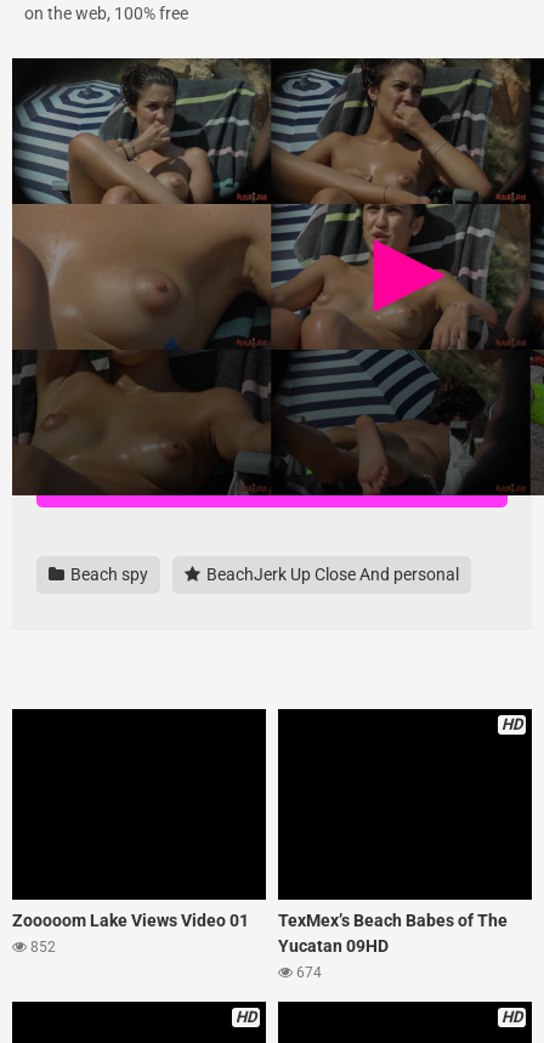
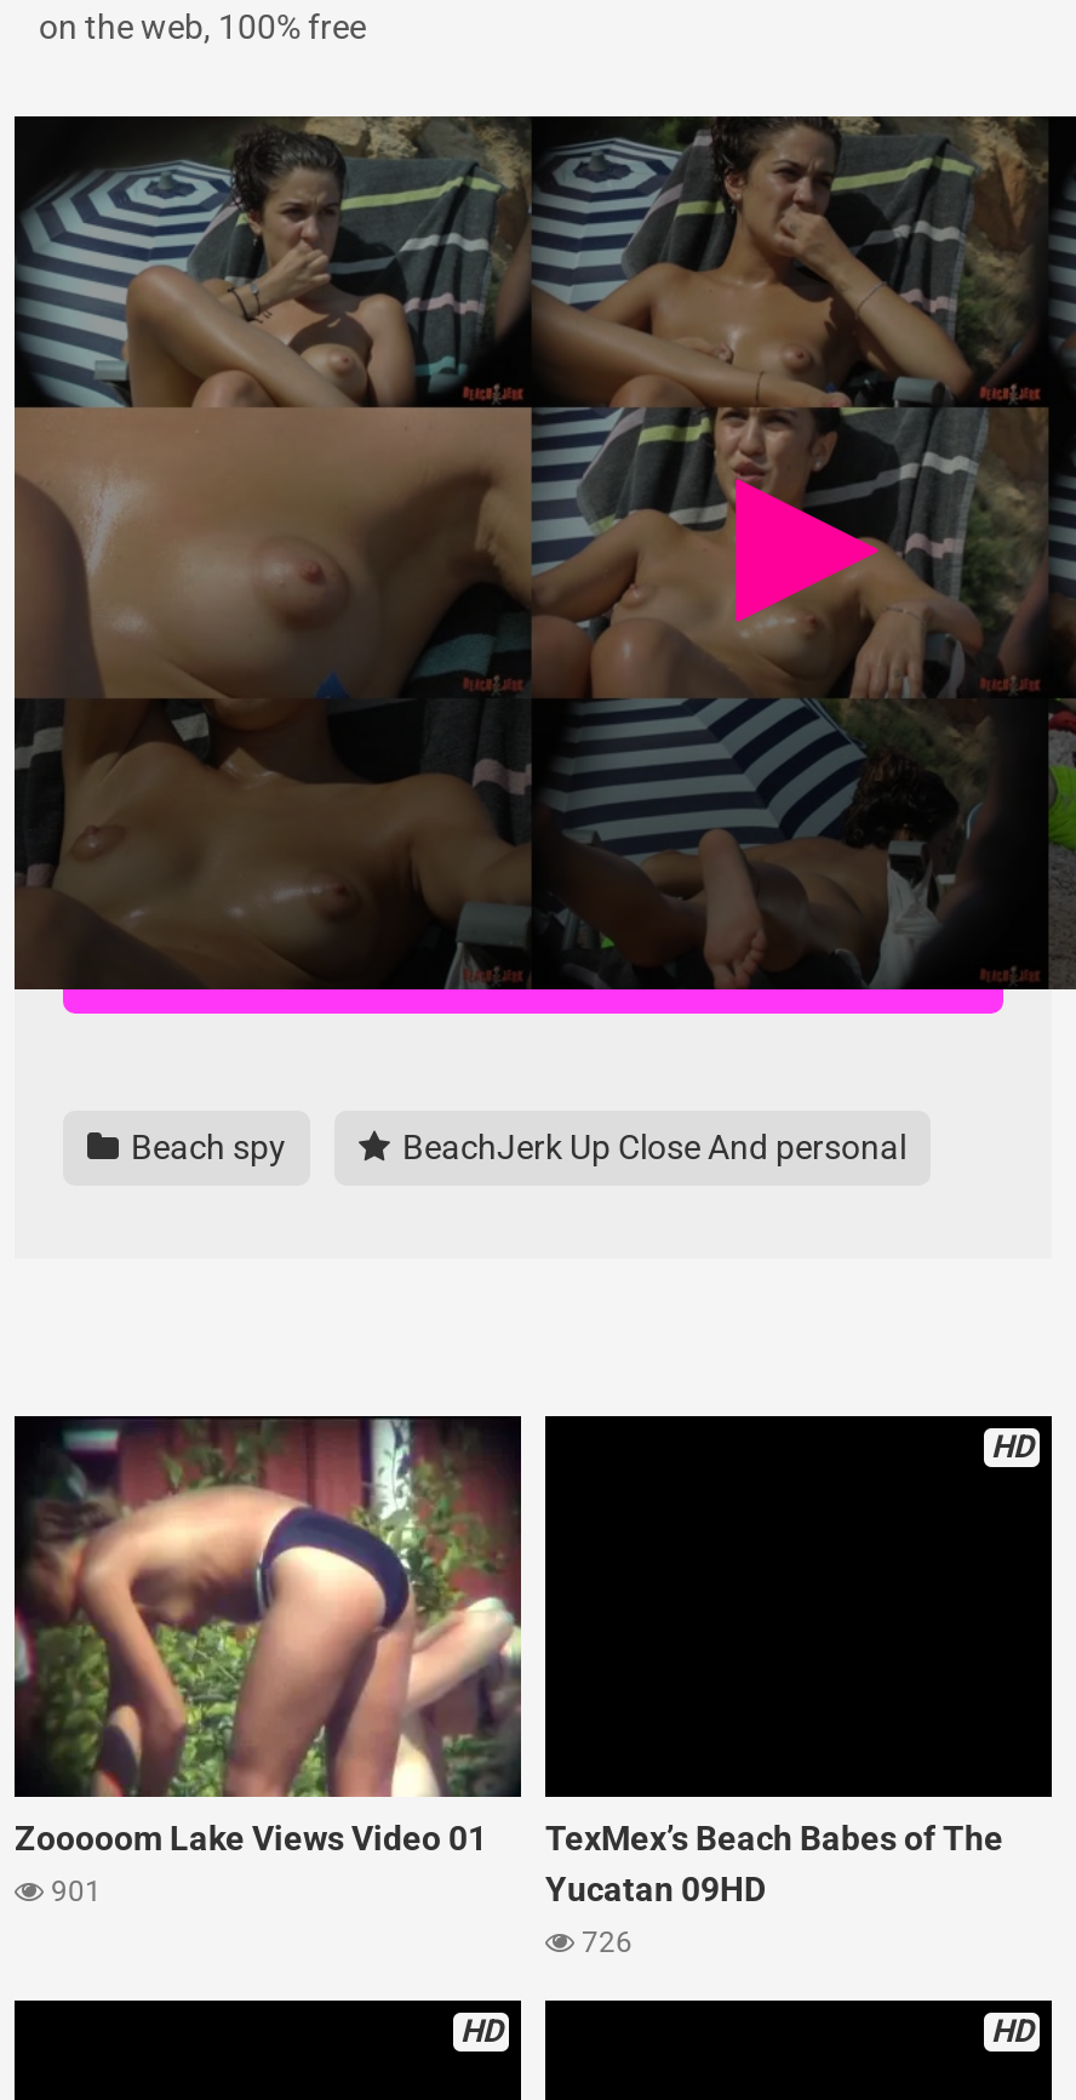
+ [image]

- 852
+ 901

- 674
+ 726
